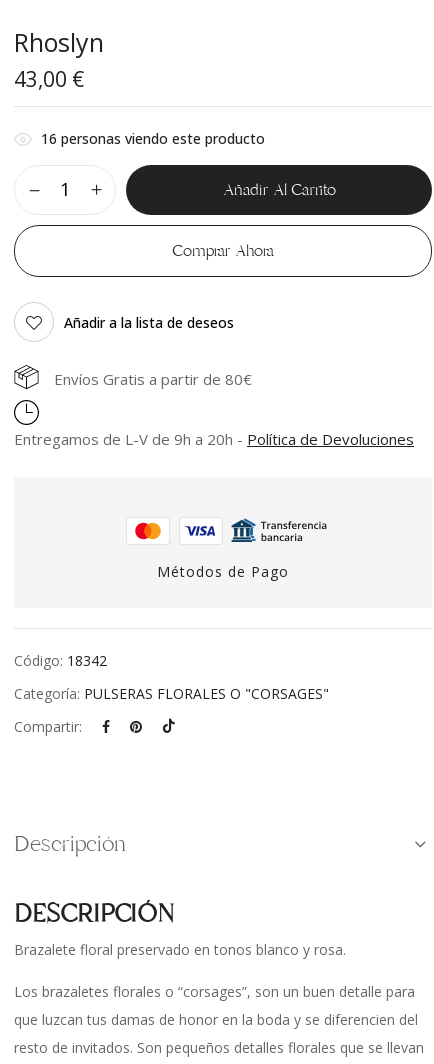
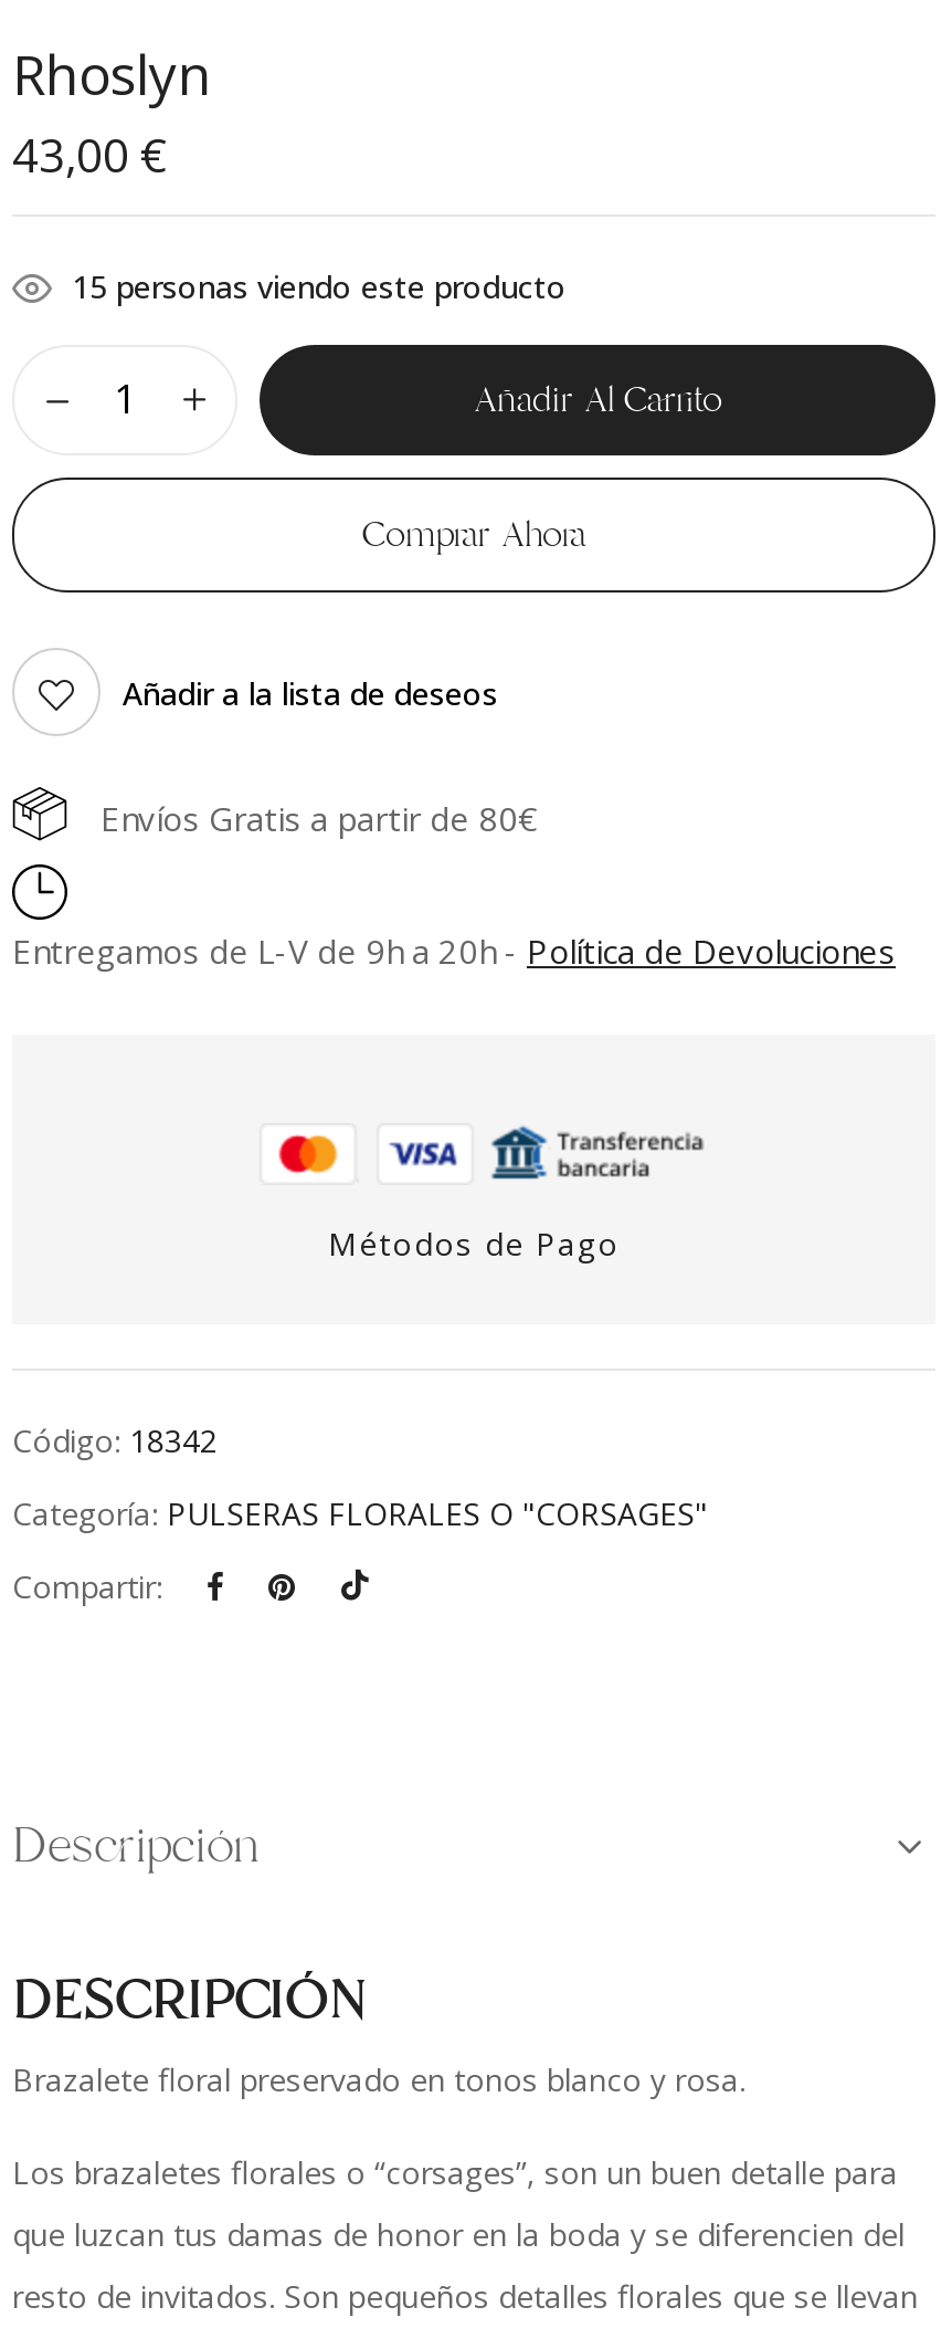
- 16 personas viendo este producto
+ 15 personas viendo este producto
